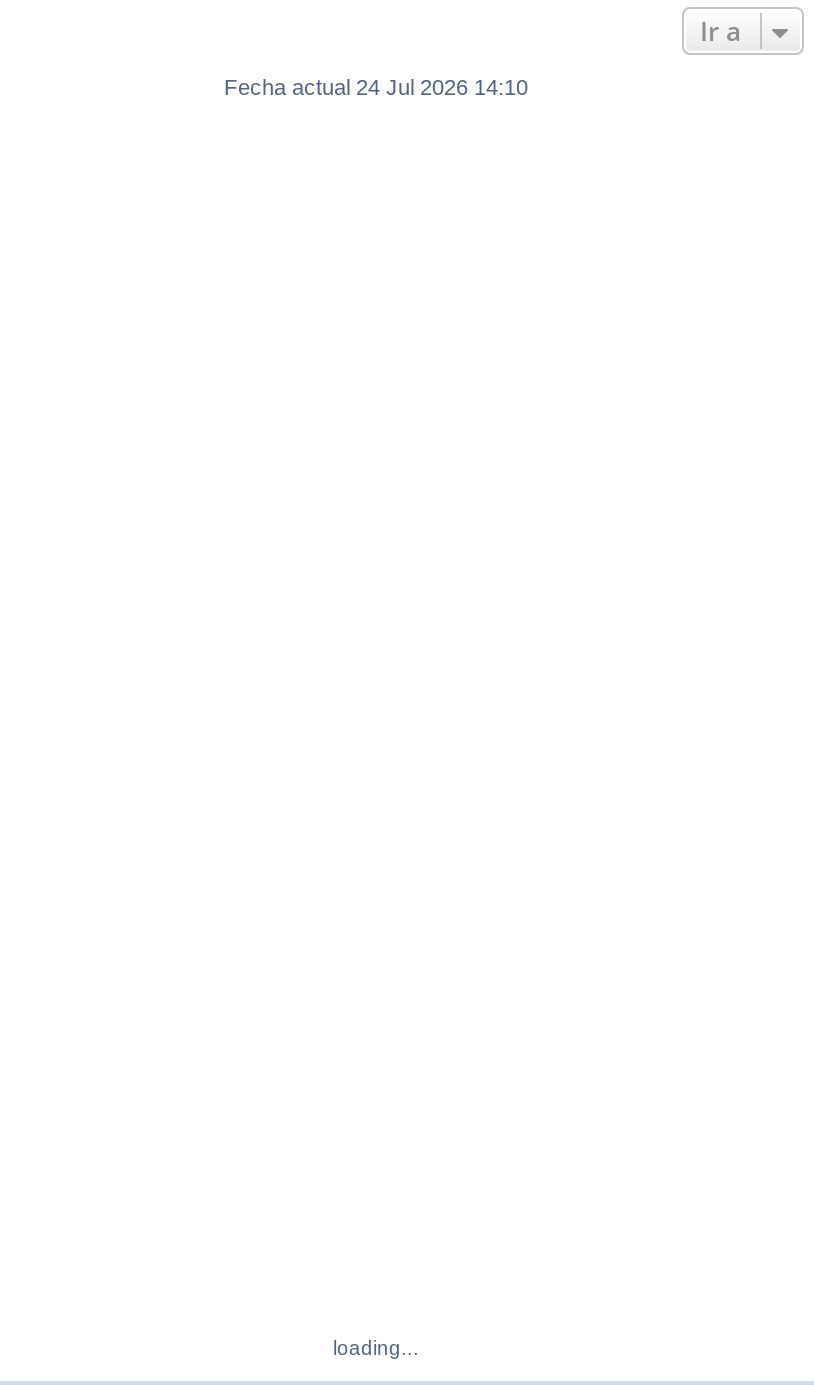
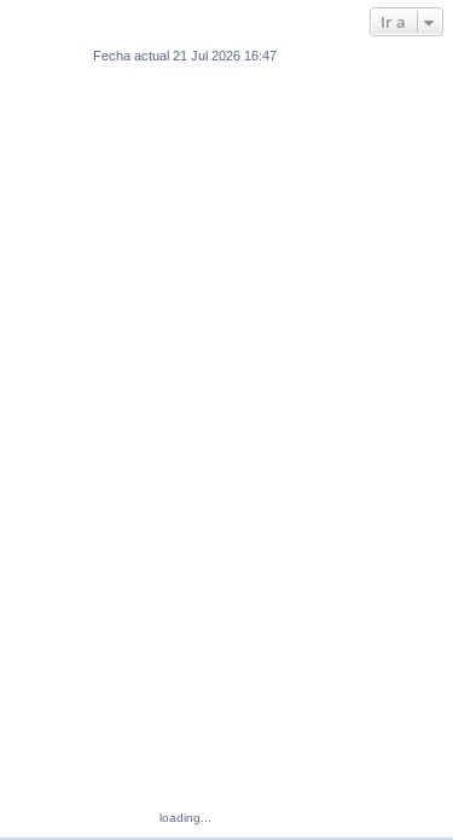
- Fecha actual 24 Jul 2026 14:10
+ Fecha actual 21 Jul 2026 16:47
